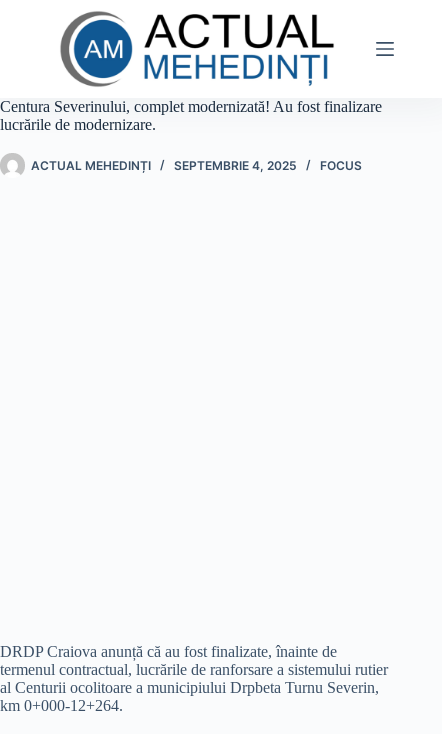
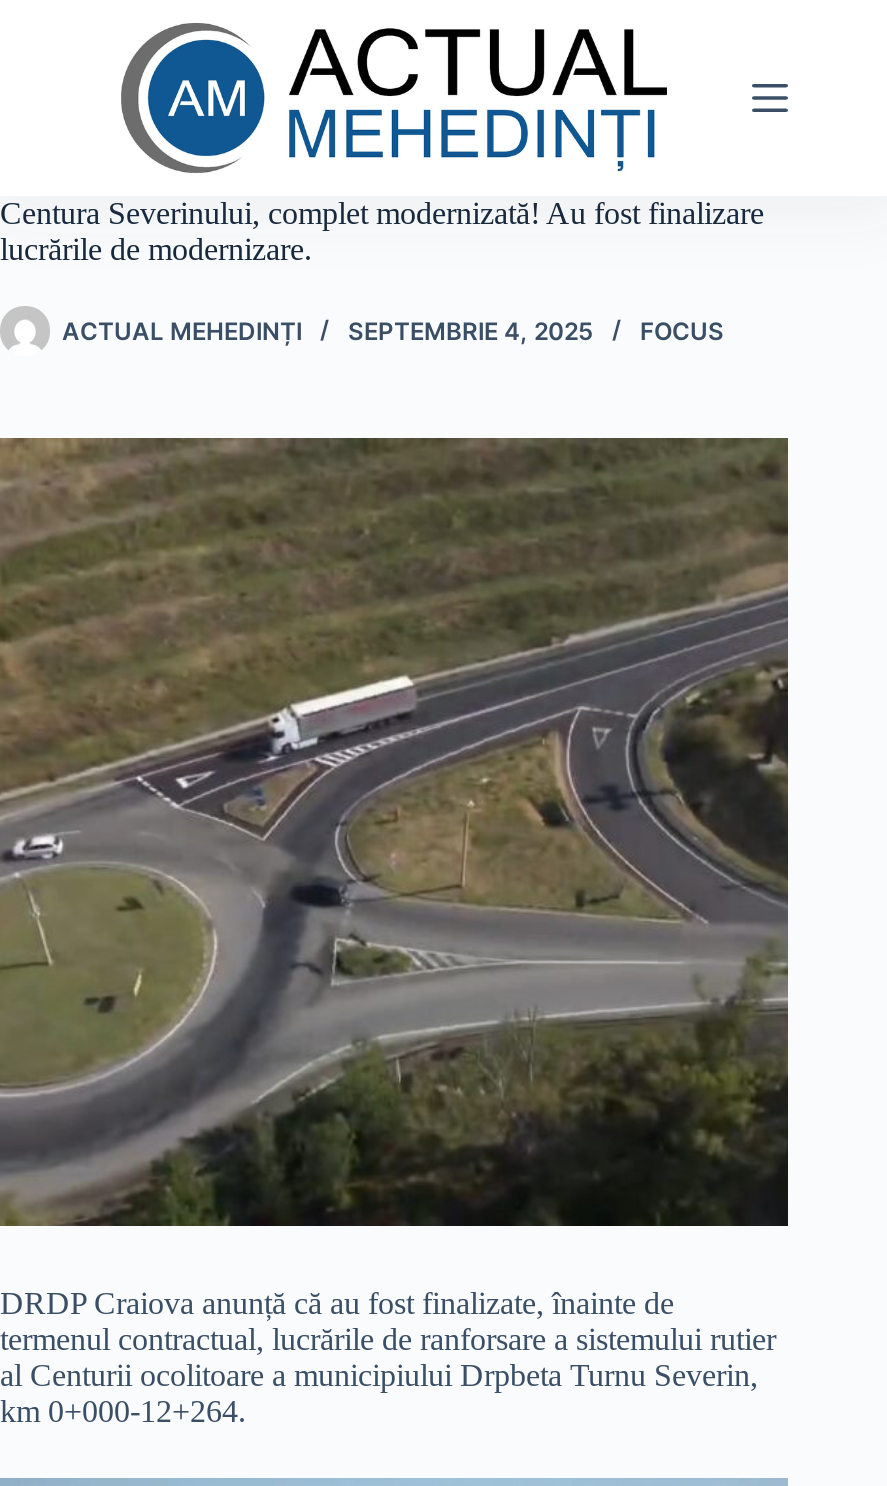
+ [image]
